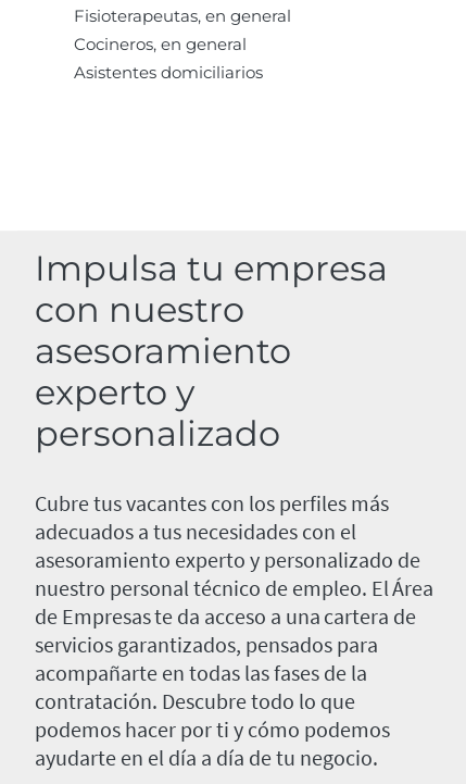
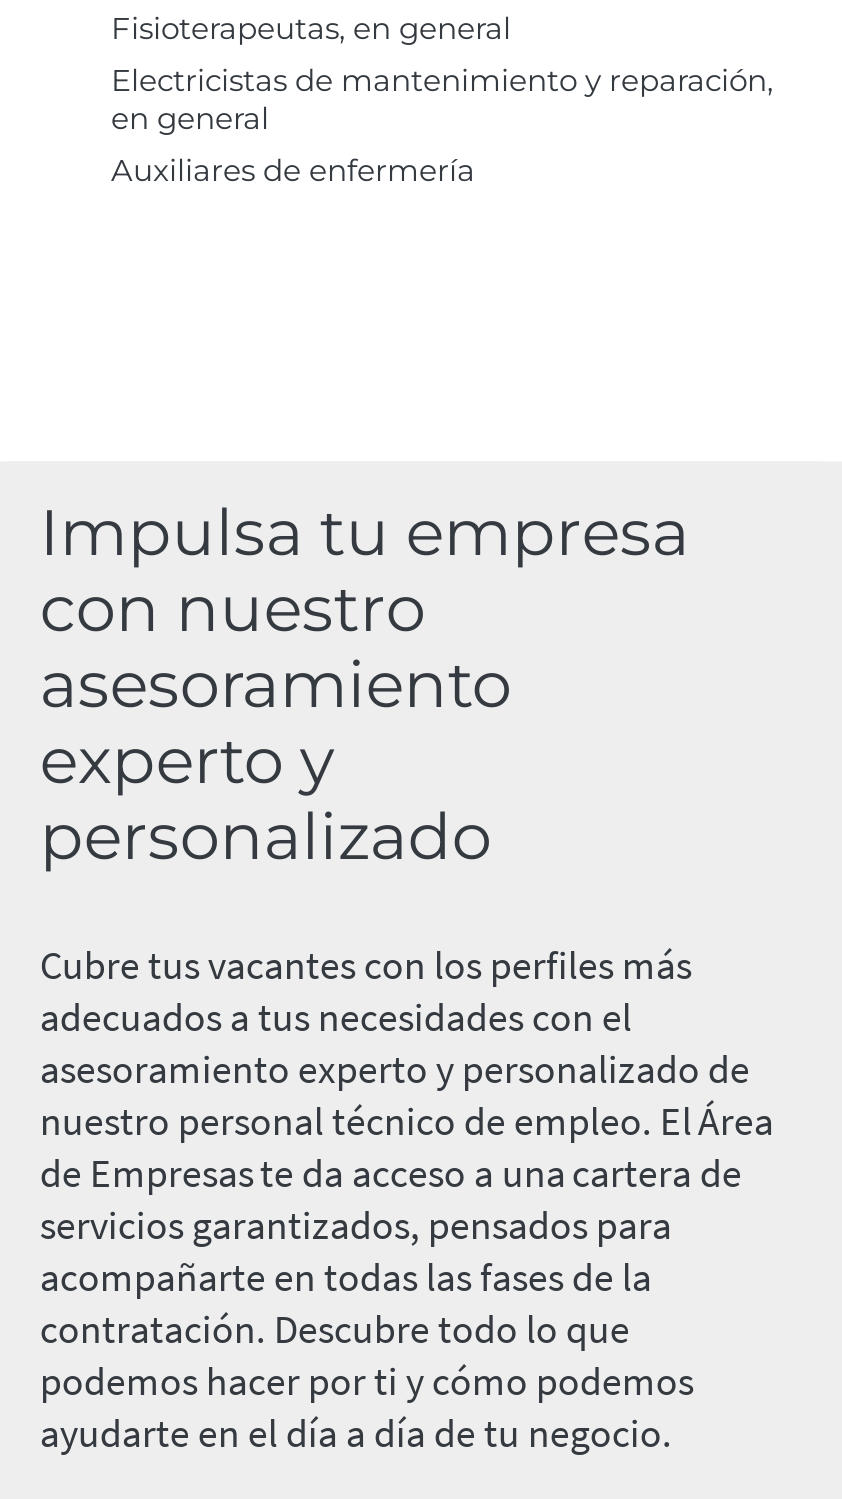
- Cocineros, en general
- Asistentes domiciliarios
+ Electricistas de mantenimiento y reparación,
+ en general
+ Auxiliares de enfermería
